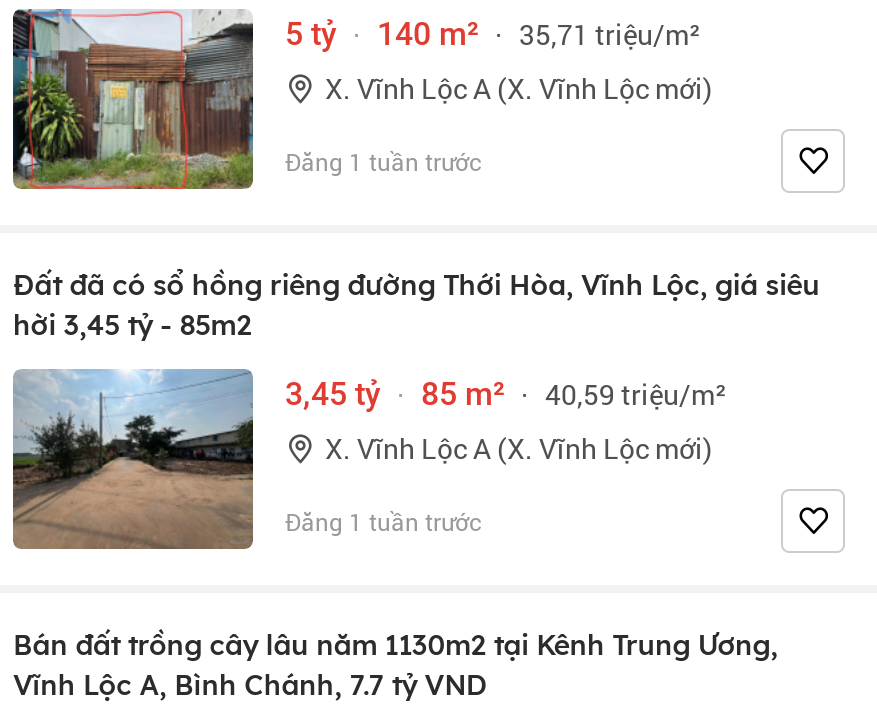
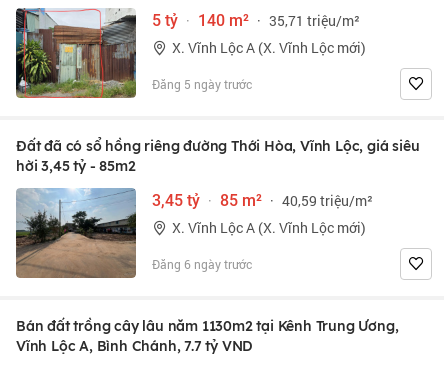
- Đăng 1 tuần trước
+ Đăng 5 ngày trước

- Đăng 1 tuần trước
+ Đăng 6 ngày trước
